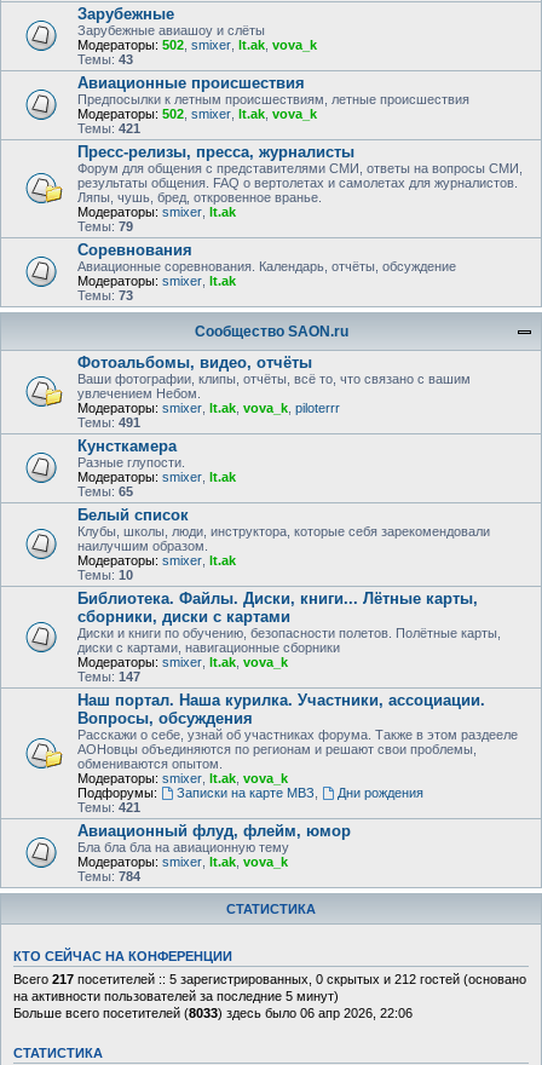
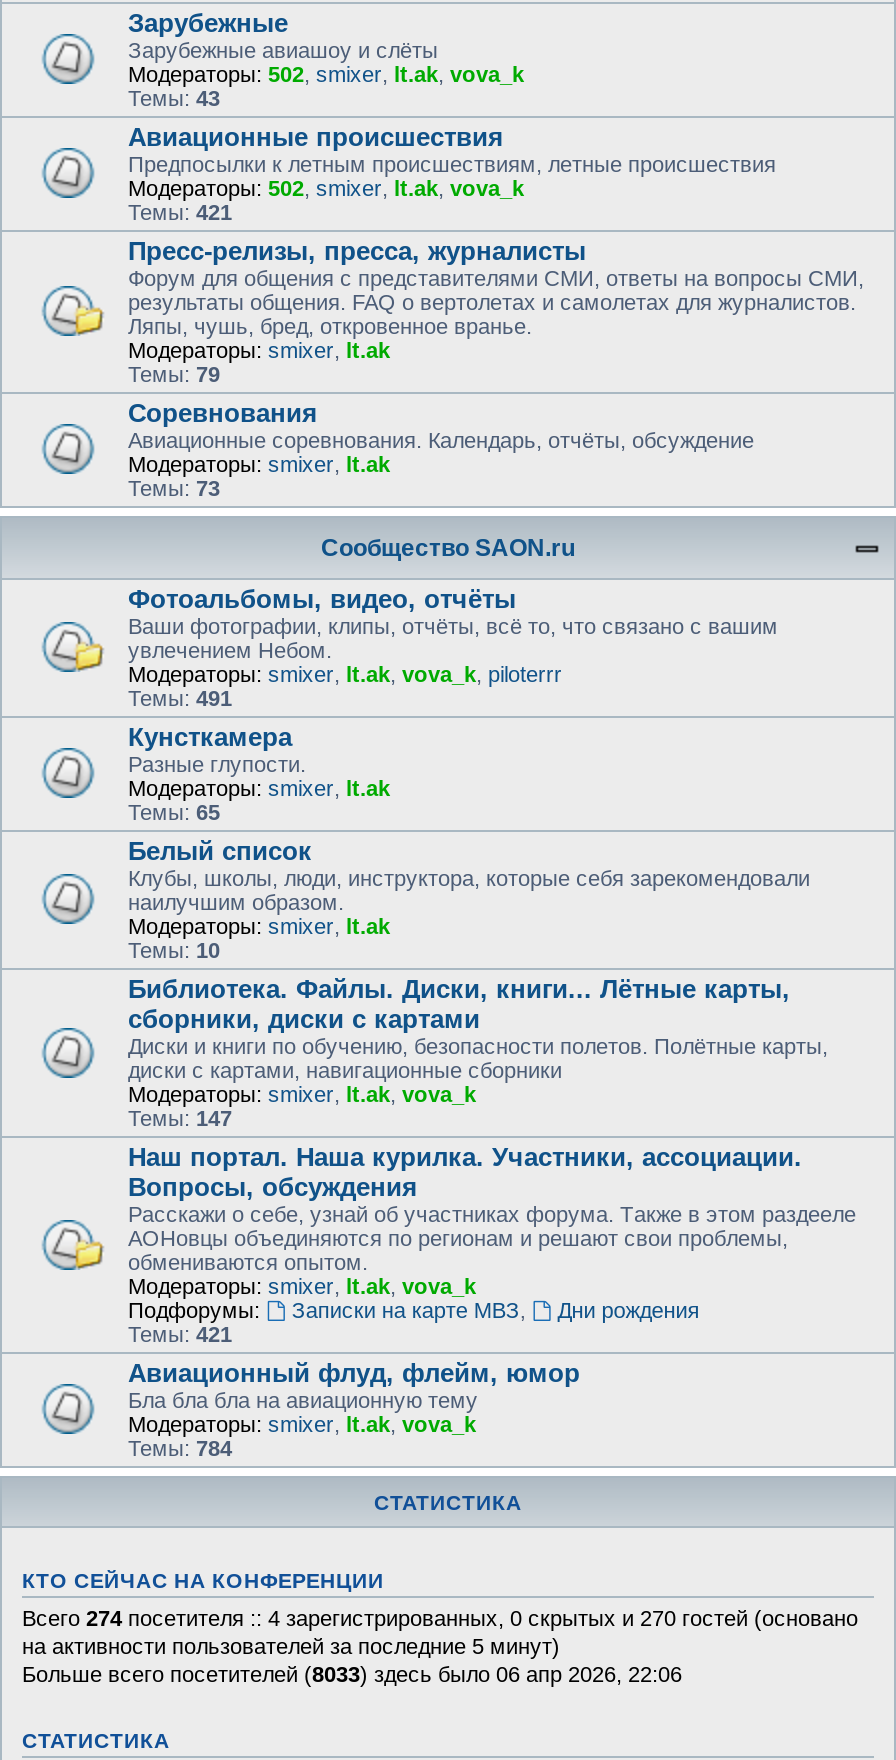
- Всего 217 посетителей :: 5 зарегистрированных, 0 скрытых и 212 гостей (основано
+ Всего 274 посетителя :: 4 зарегистрированных, 0 скрытых и 270 гостей (основано
